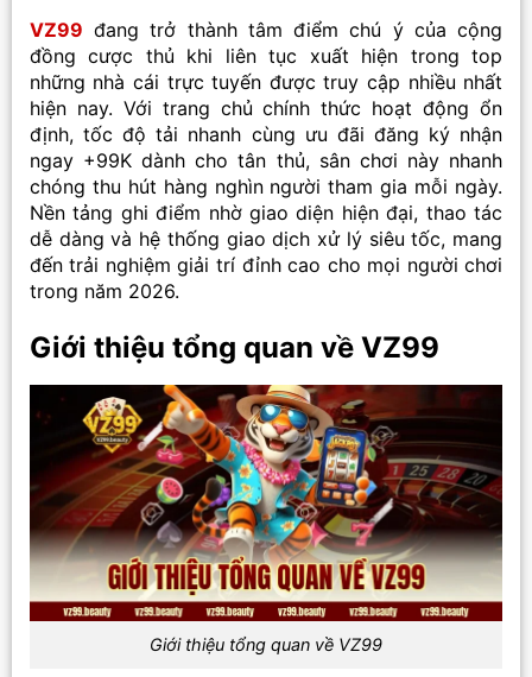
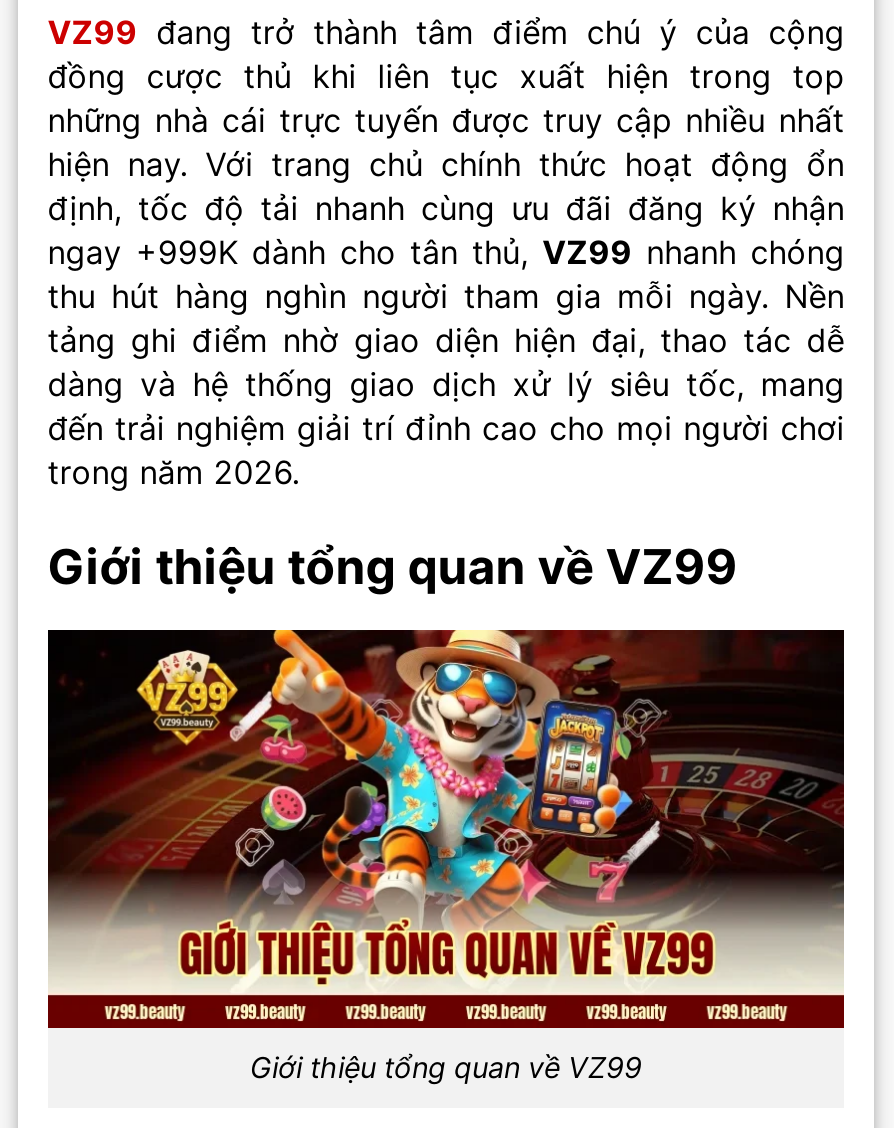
- ngay +99K dành cho tân thủ, sân chơi này nhanh
- chóng thu hút hàng nghìn người tham gia mỗi ngày.
- Nền tảng ghi điểm nhờ giao diện hiện đại, thao tác
- dễ dàng và hệ thống giao dịch xử lý siêu tốc, mang
+ ngay +999K dành cho tân thủ, VZ99 nhanh chóng
+ thu hút hàng nghìn người tham gia mỗi ngày. Nền
+ tảng ghi điểm nhờ giao diện hiện đại, thao tác dễ
+ dàng và hệ thống giao dịch xử lý siêu tốc, mang
